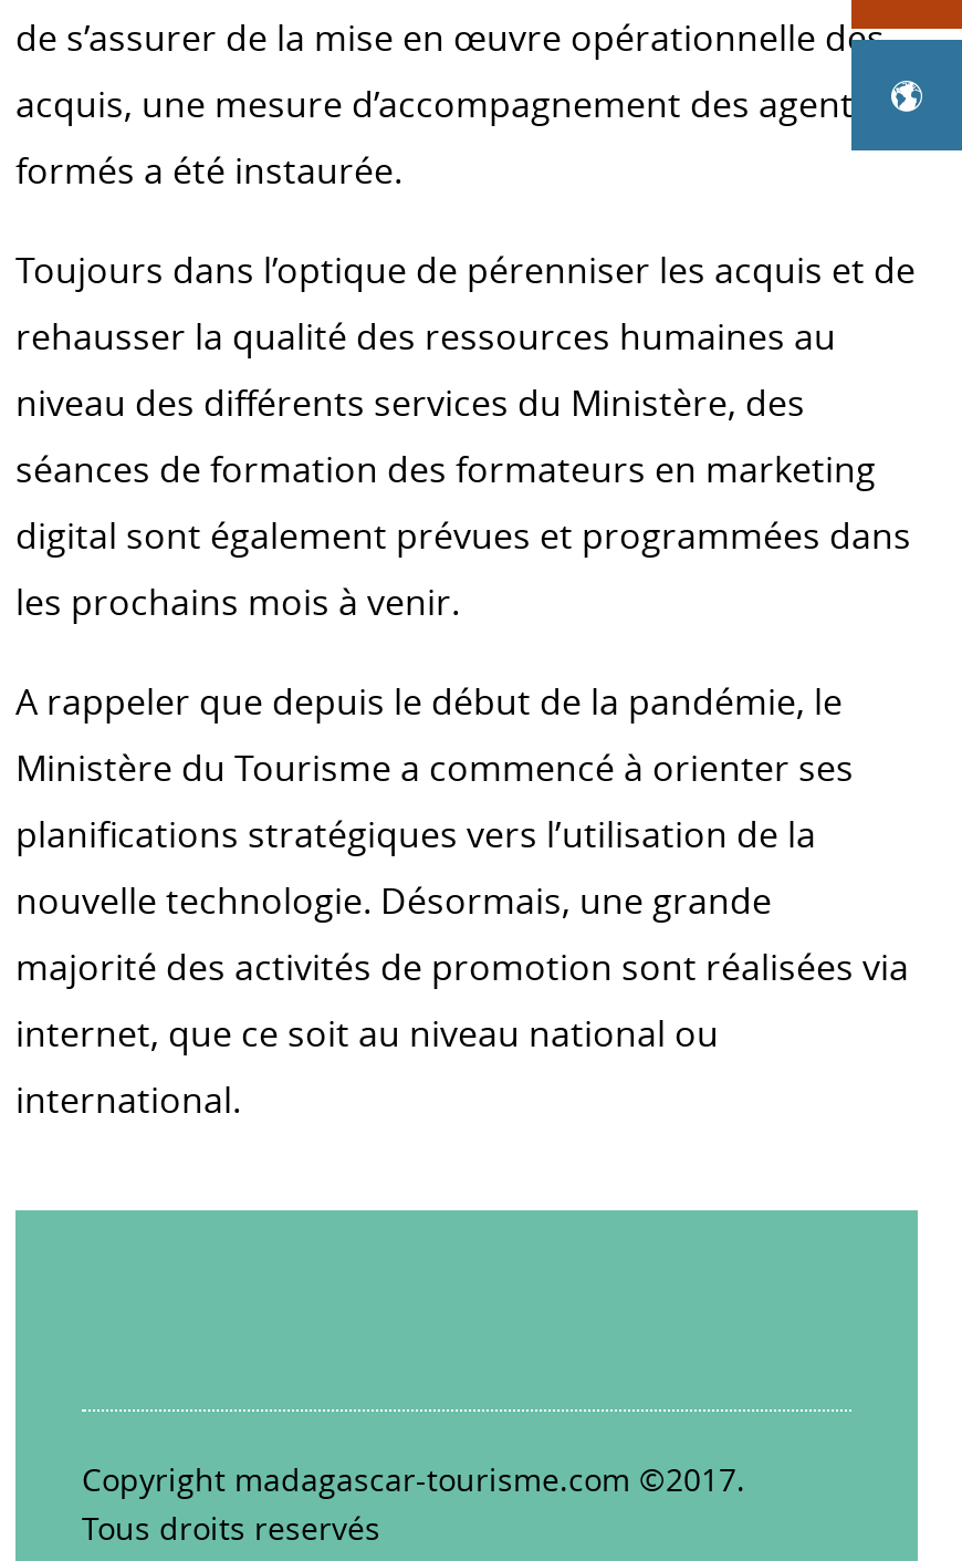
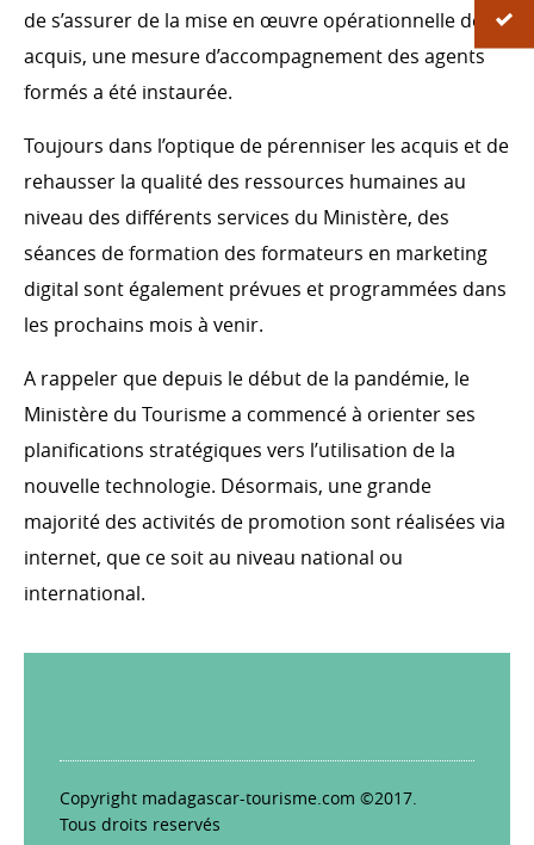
- [image]
+ [image]
